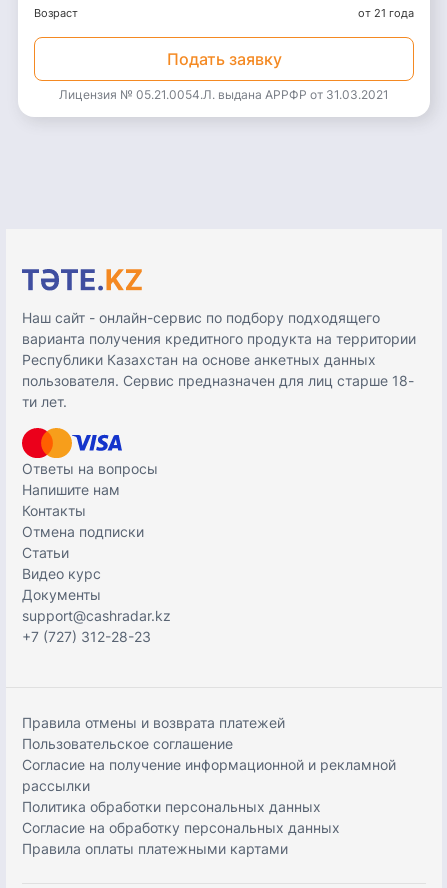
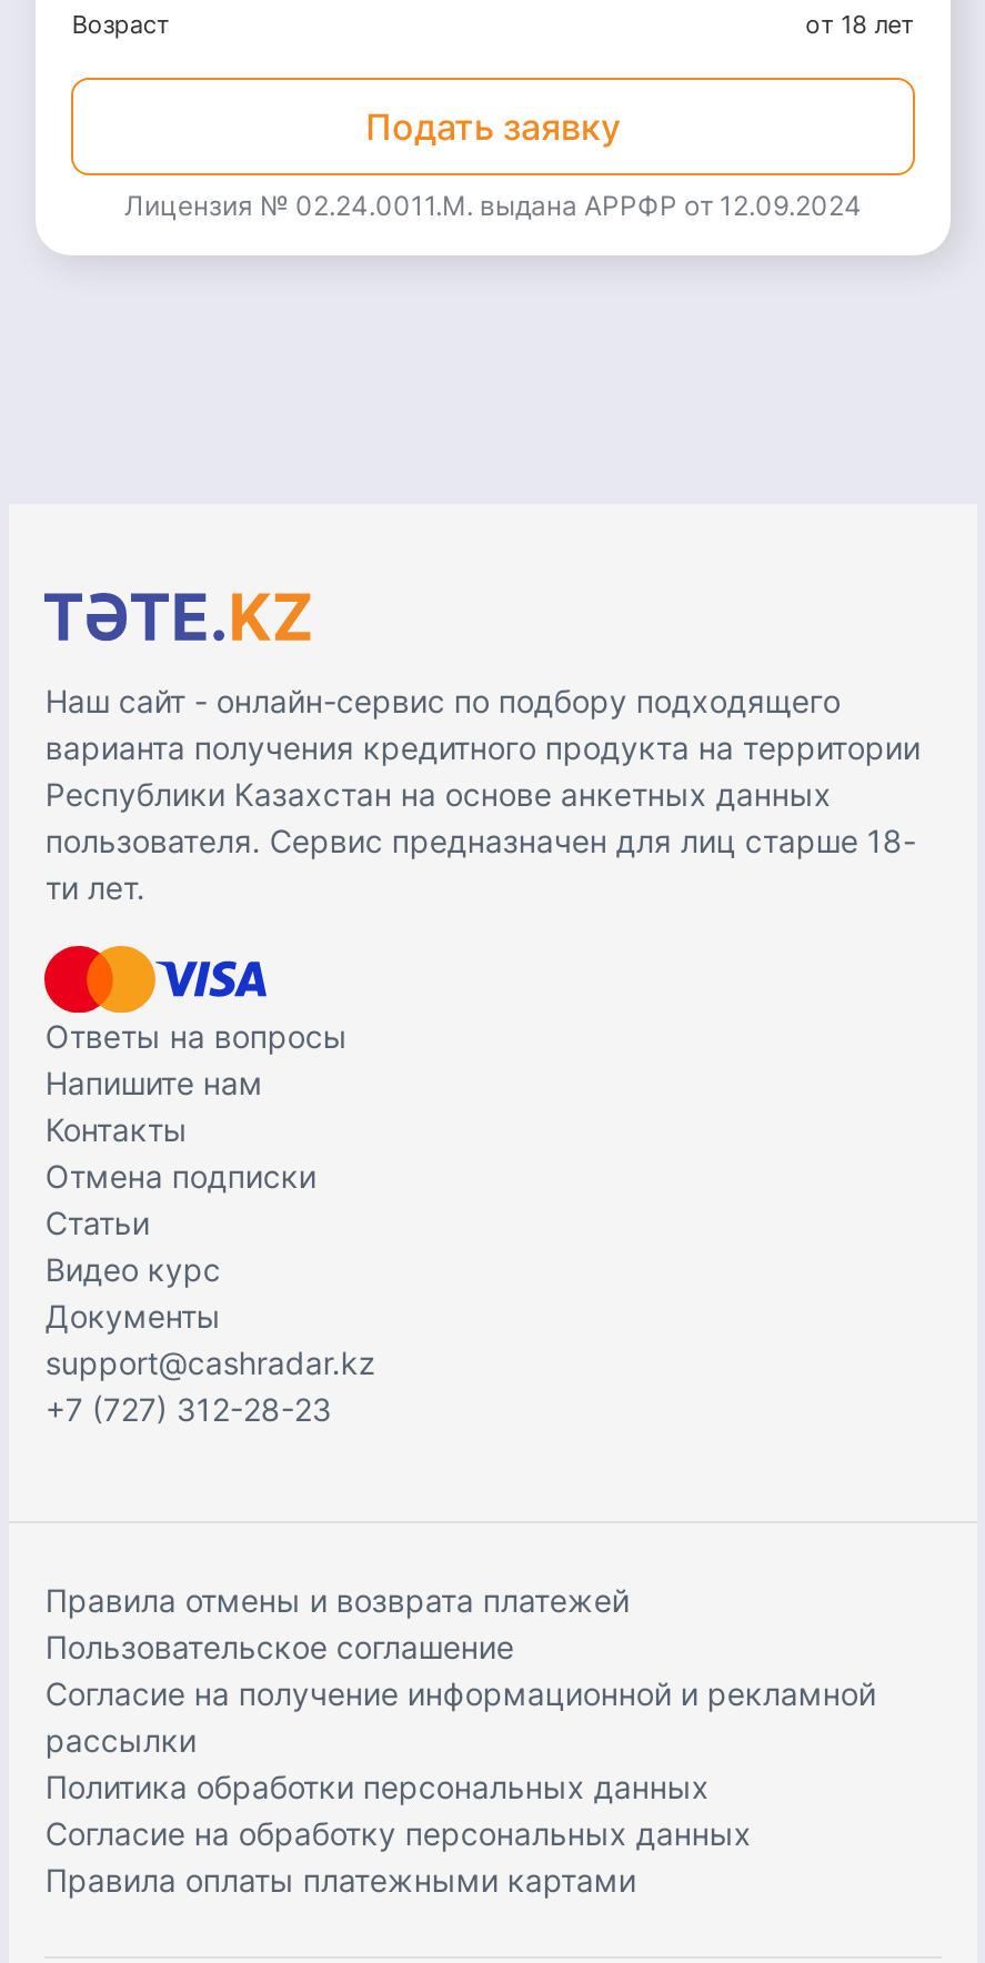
- от 21 года
+ от 18 лет

- Лицензия № 05.21.0054.Л. выдана АРРФР от 31.03.2021
+ Лицензия № 02.24.0011.М. выдана АРРФР от 12.09.2024
